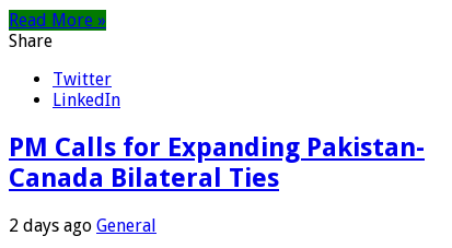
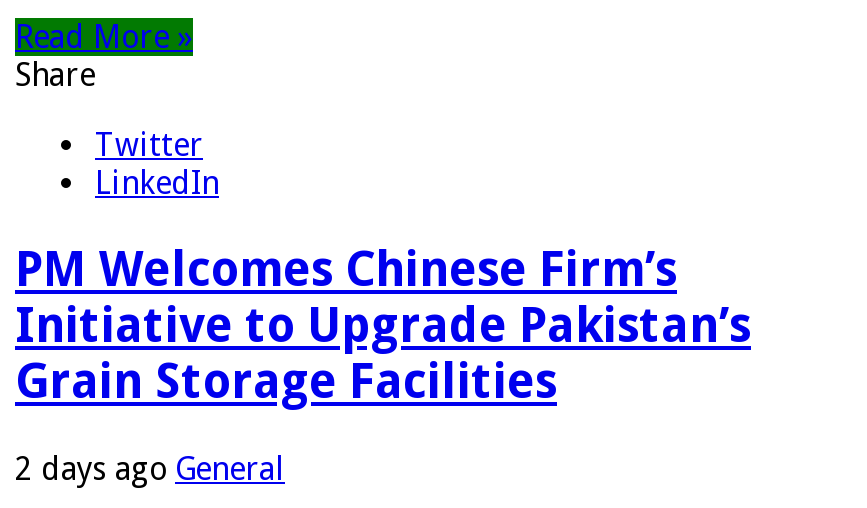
- PM Calls for Expanding Pakistan-
- Canada Bilateral Ties
+ PM Welcomes Chinese Firm’s
+ Initiative to Upgrade Pakistan’s
+ Grain Storage Facilities
